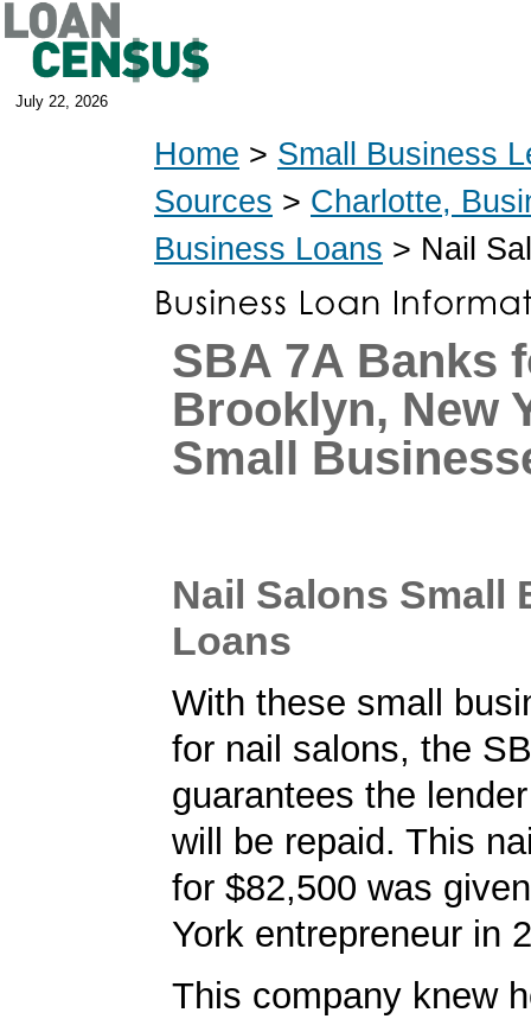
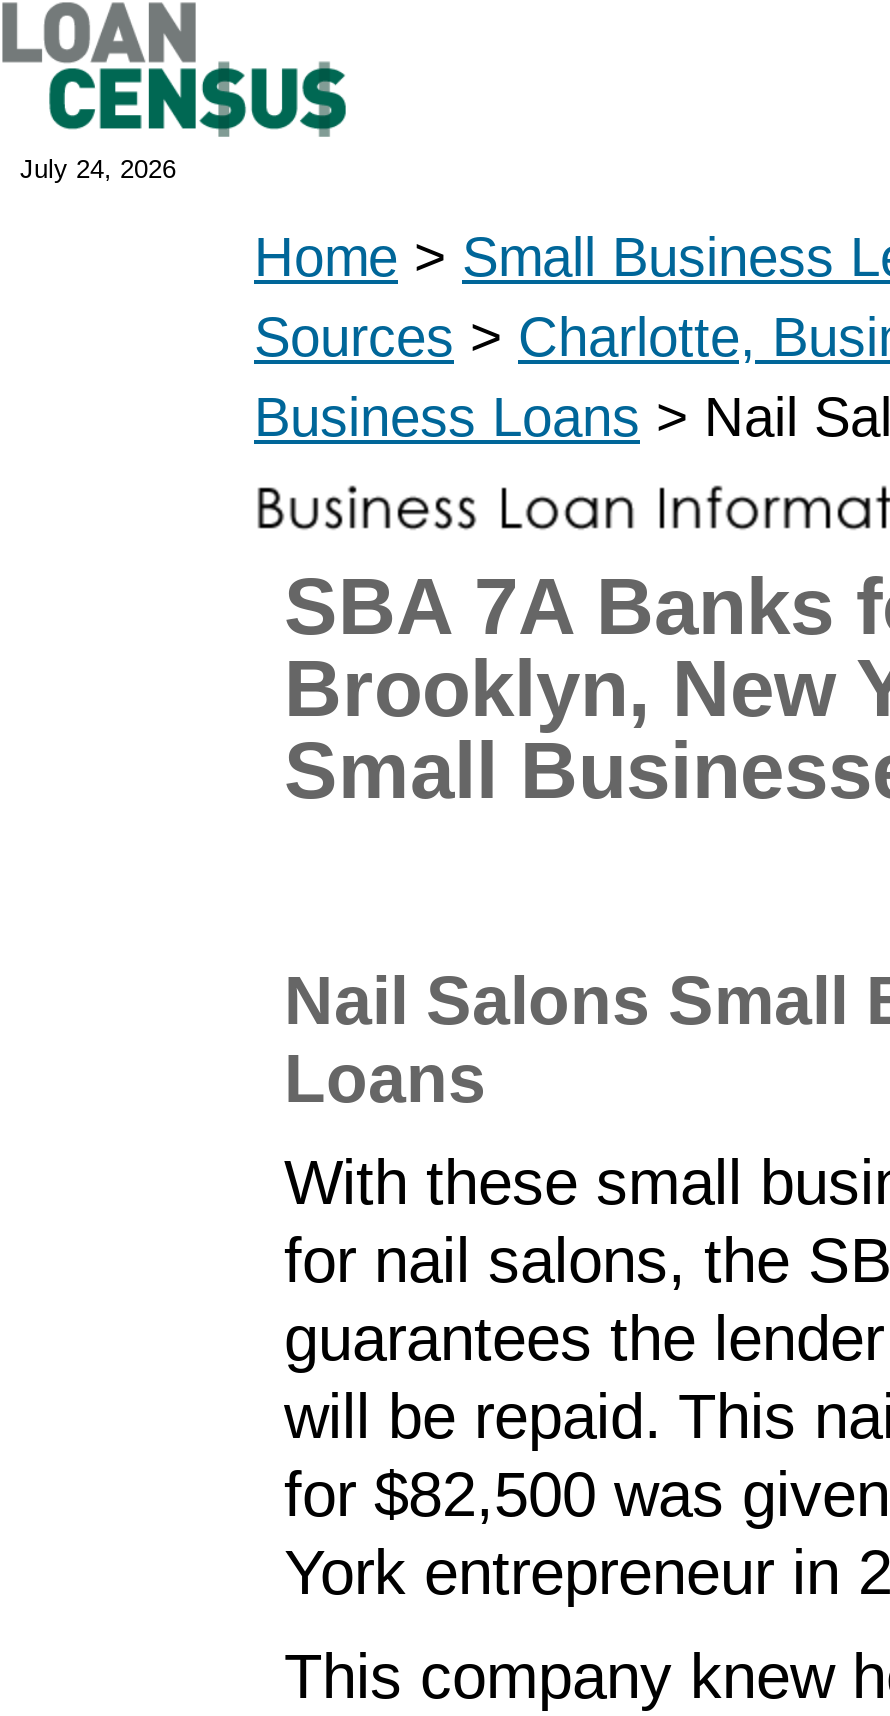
- July 22, 2026
+ July 24, 2026
